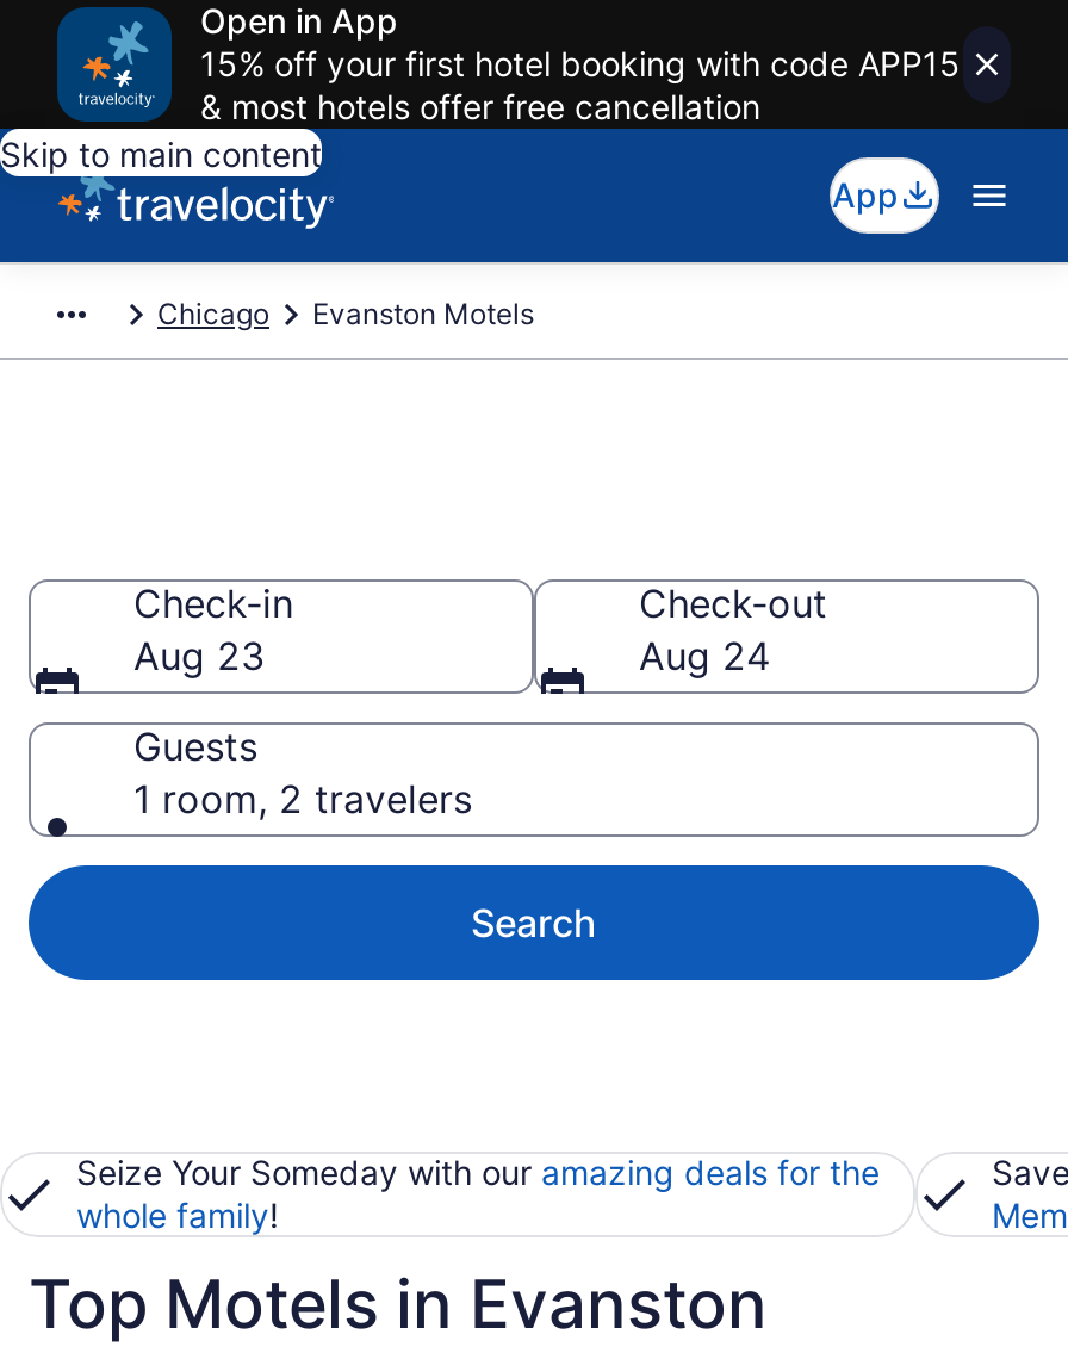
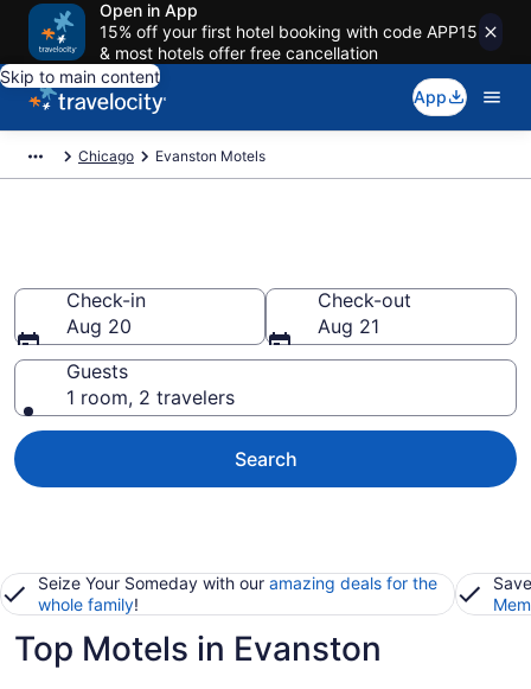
- Aug 23
+ Aug 20

- Aug 24
+ Aug 21
